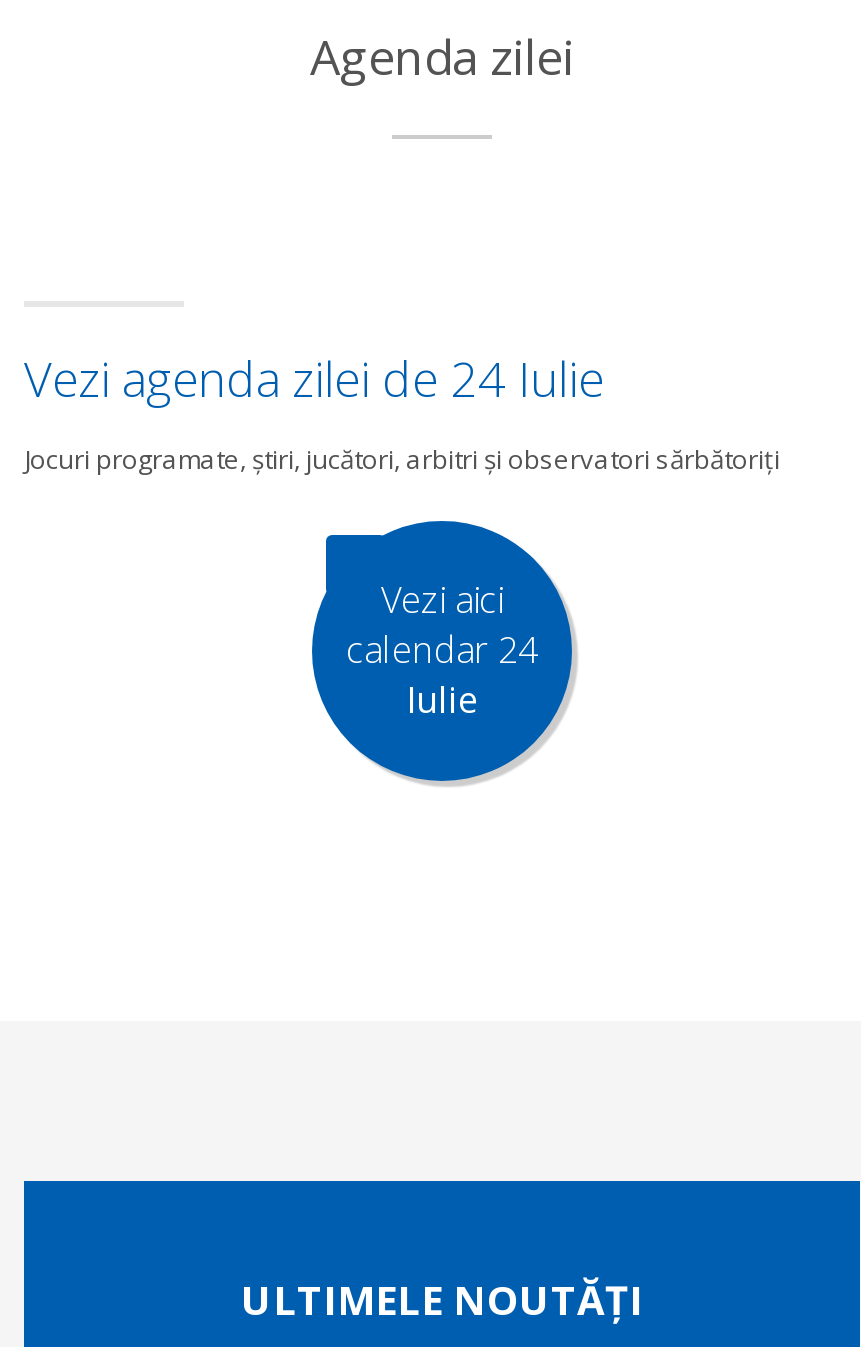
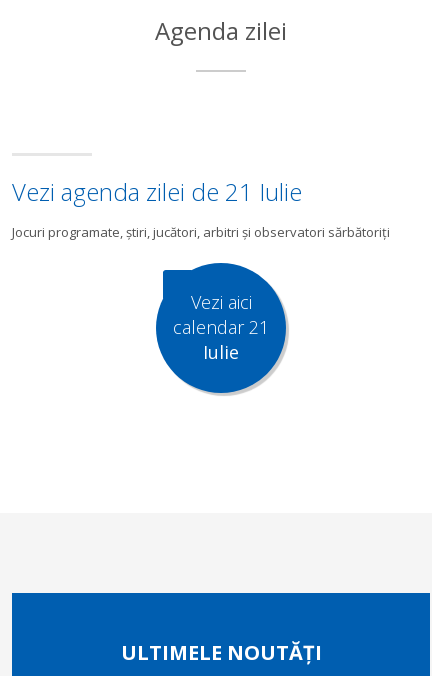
- Vezi agenda zilei de 24 Iulie
+ Vezi agenda zilei de 21 Iulie

- calendar 24
+ calendar 21
